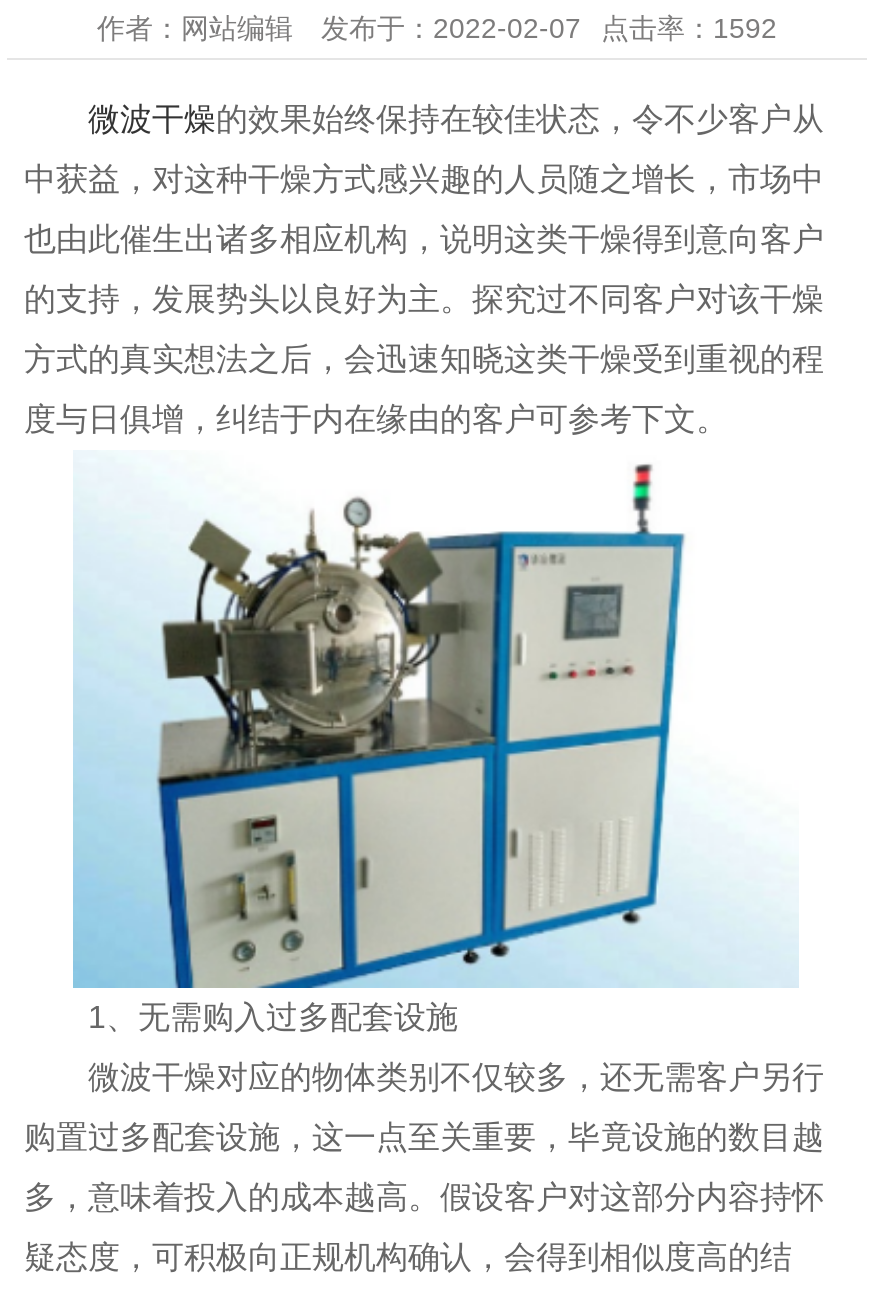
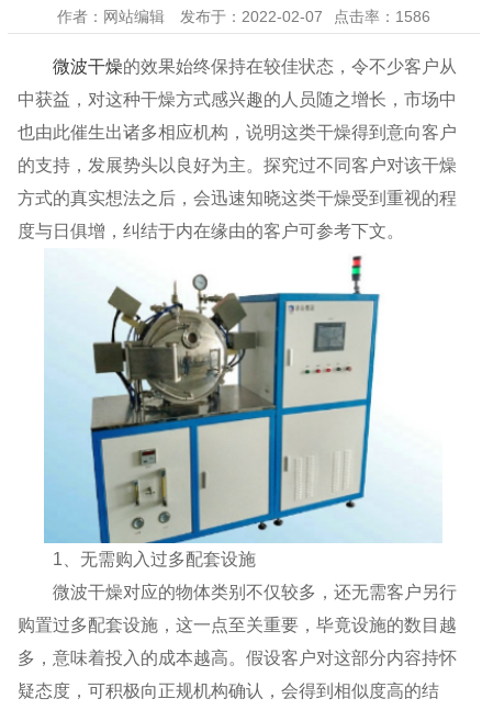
- 作者：网站编辑 发布于：2022-02-07 点击率：1592
+ 作者：网站编辑 发布于：2022-02-07 点击率：1586
